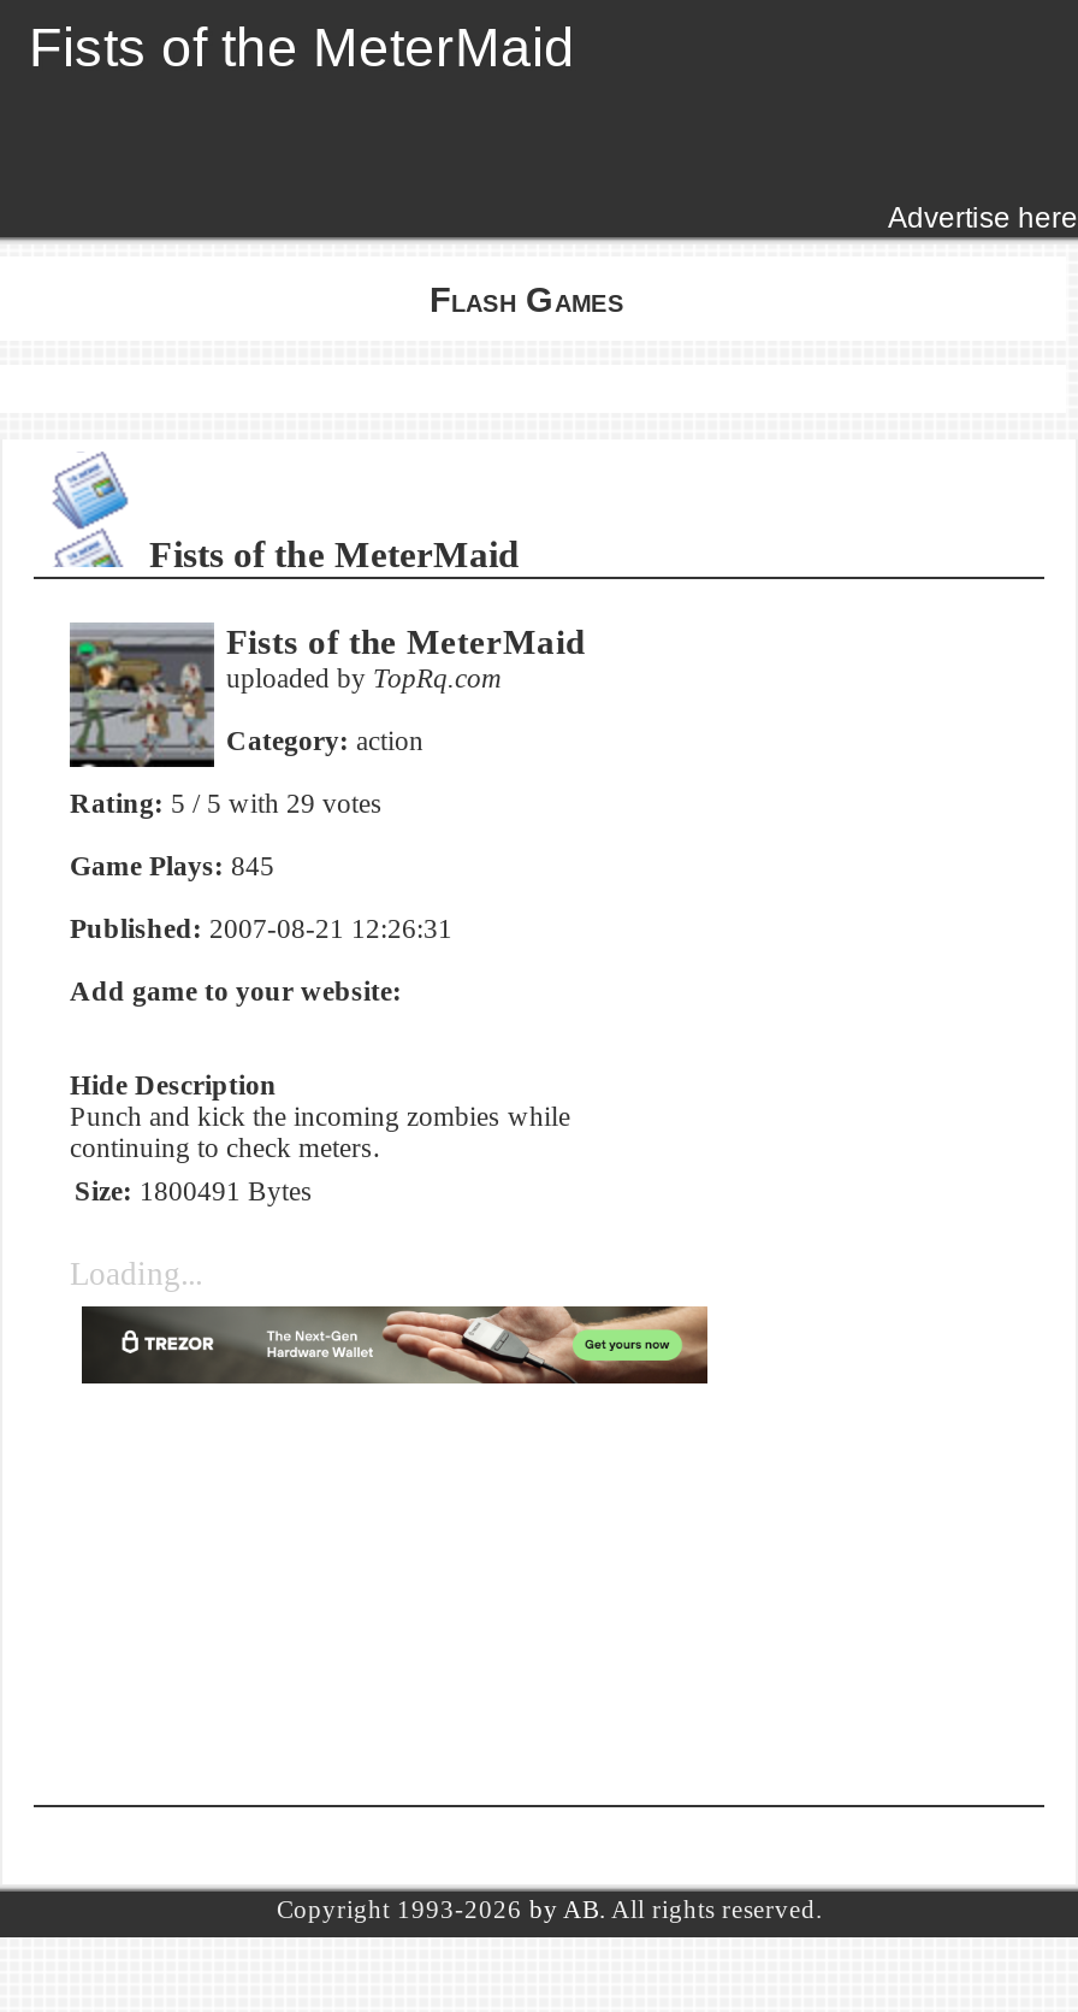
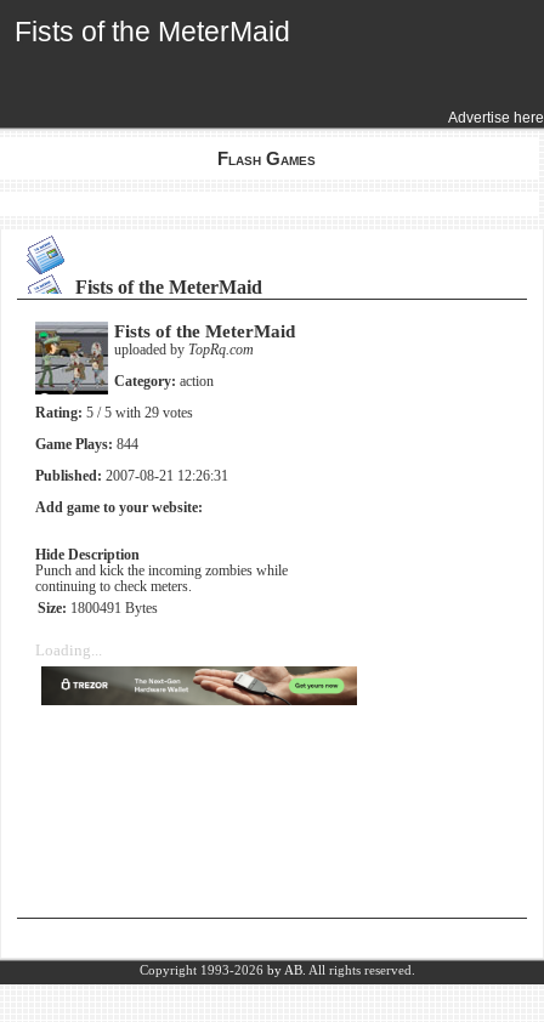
- Game Plays: 845
+ Game Plays: 844
